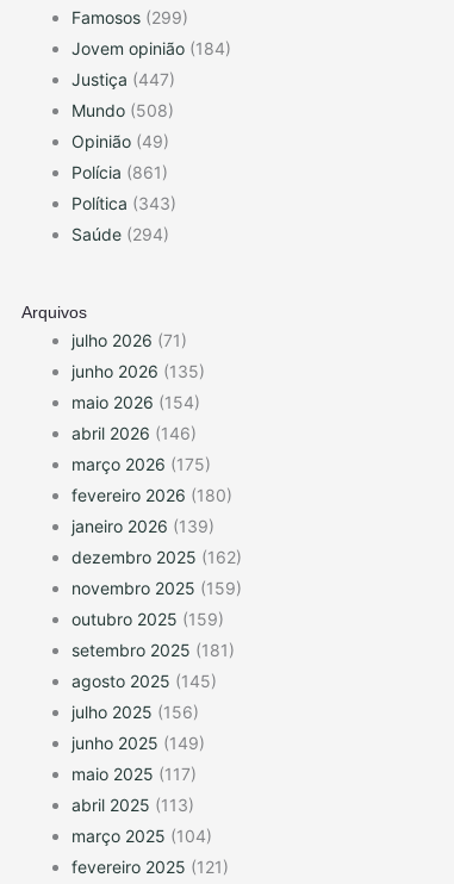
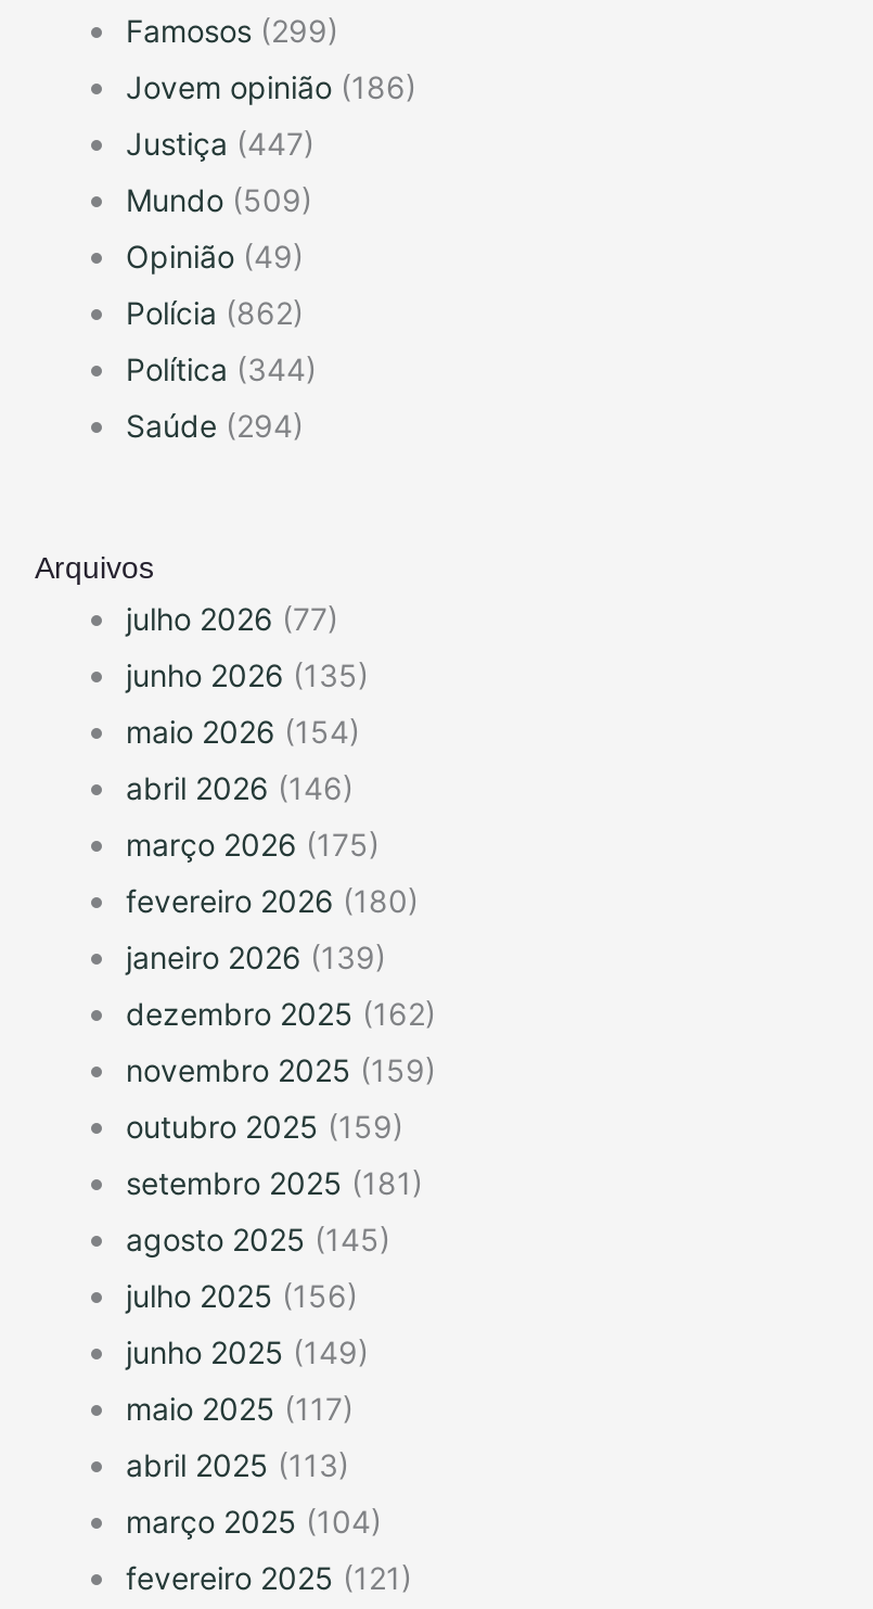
- Jovem opinião (184)
+ Jovem opinião (186)

- Mundo (508)
+ Mundo (509)

- Polícia (861)
+ Polícia (862)

- Política (343)
+ Política (344)

- julho 2026 (71)
+ julho 2026 (77)
